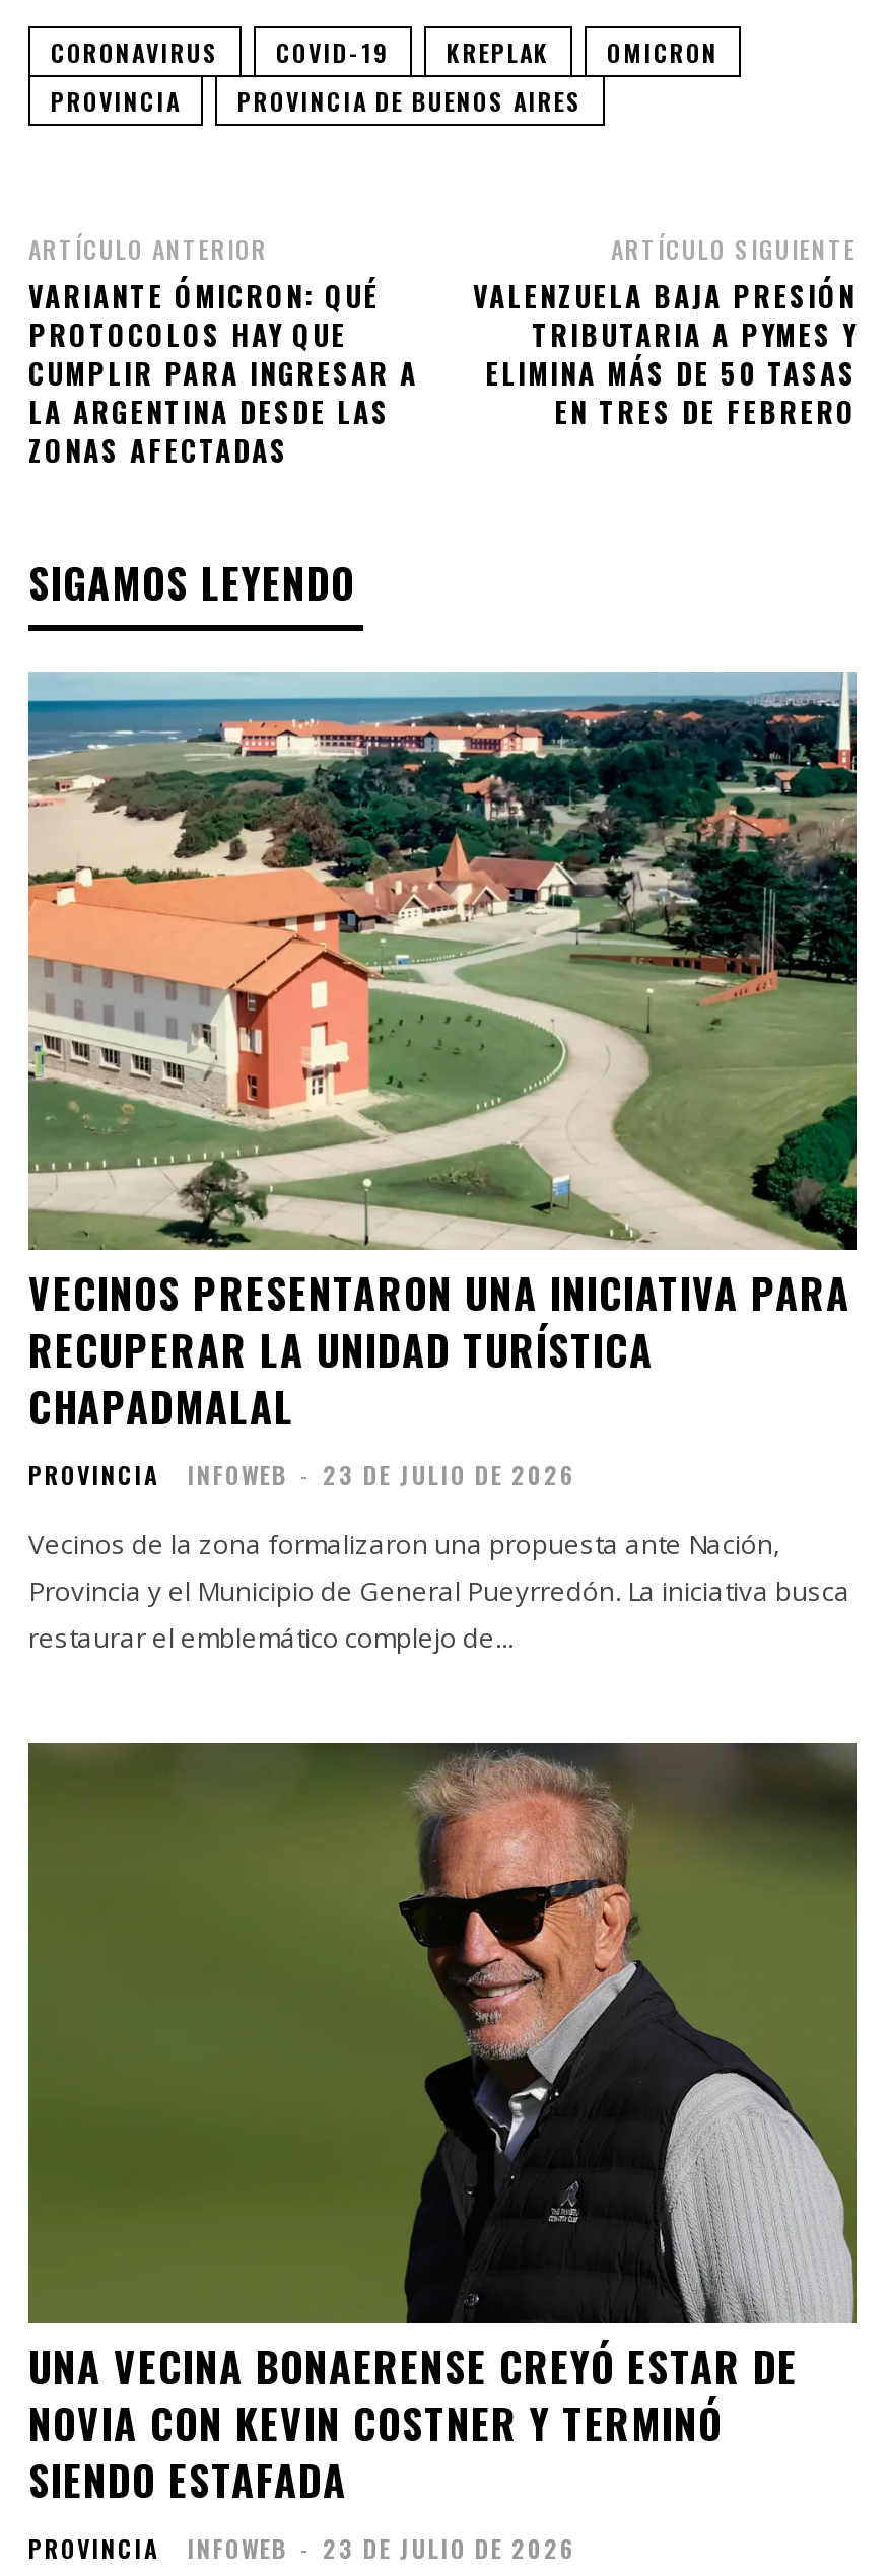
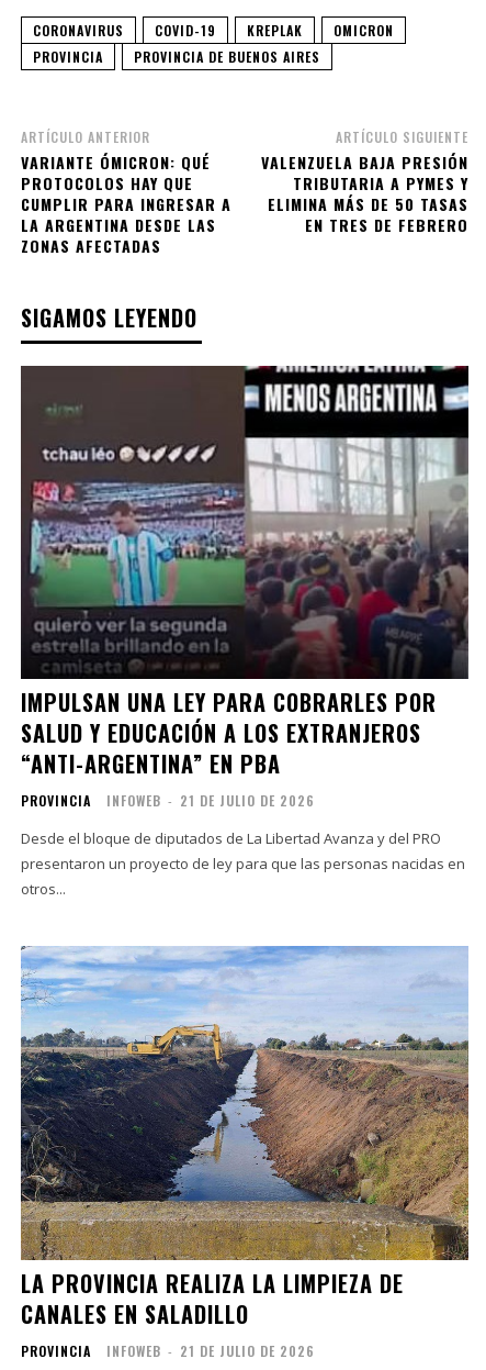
- [image]
- VECINOS PRESENTARON UNA INICIATIVA PARA
- RECUPERAR LA UNIDAD TURÍSTICA
- CHAPADMALAL
+ [image]
+ IMPULSAN UNA LEY PARA COBRARLES POR
+ SALUD Y EDUCACIÓN A LOS EXTRANJEROS
+ “ANTI-ARGENTINA” EN PBA

- INFOWEB - 23 DE JULIO DE 2026
+ INFOWEB - 21 DE JULIO DE 2026

- Vecinos de la zona formalizaron una propuesta ante Nación,
- Provincia y el Municipio de General Pueyrredón. La iniciativa busca
- restaurar el emblemático complejo de...
+ Desde el bloque de diputados de La Libertad Avanza y del PRO
+ presentaron un proyecto de ley para que las personas nacidas en
+ otros...

- [image]
- UNA VECINA BONAERENSE CREYÓ ESTAR DE
- NOVIA CON KEVIN COSTNER Y TERMINÓ
- SIENDO ESTAFADA
+ [image]
+ LA PROVINCIA REALIZA LA LIMPIEZA DE
+ CANALES EN SALADILLO

- INFOWEB - 23 DE JULIO DE 2026
+ INFOWEB - 21 DE JULIO DE 2026
